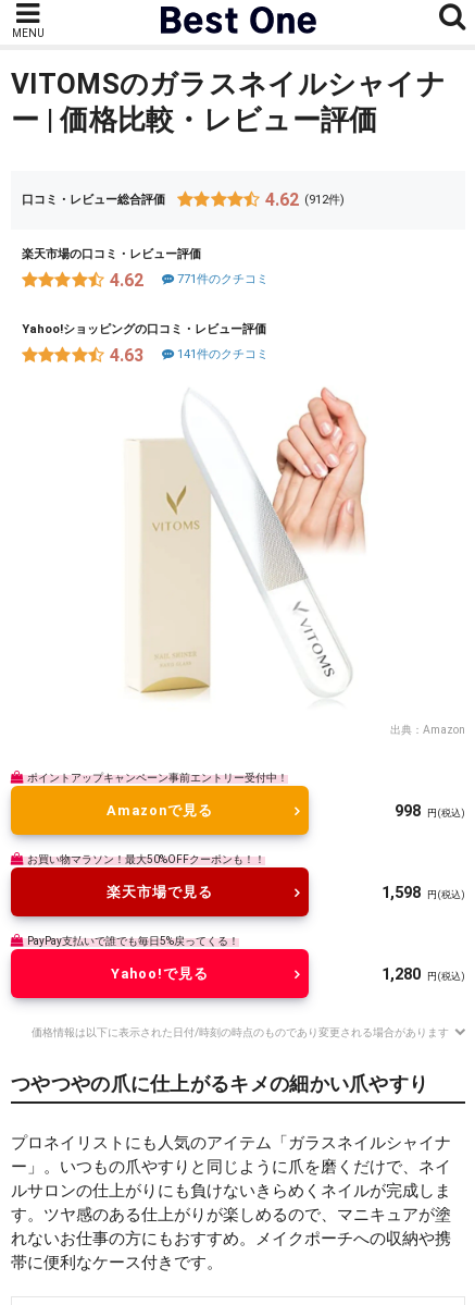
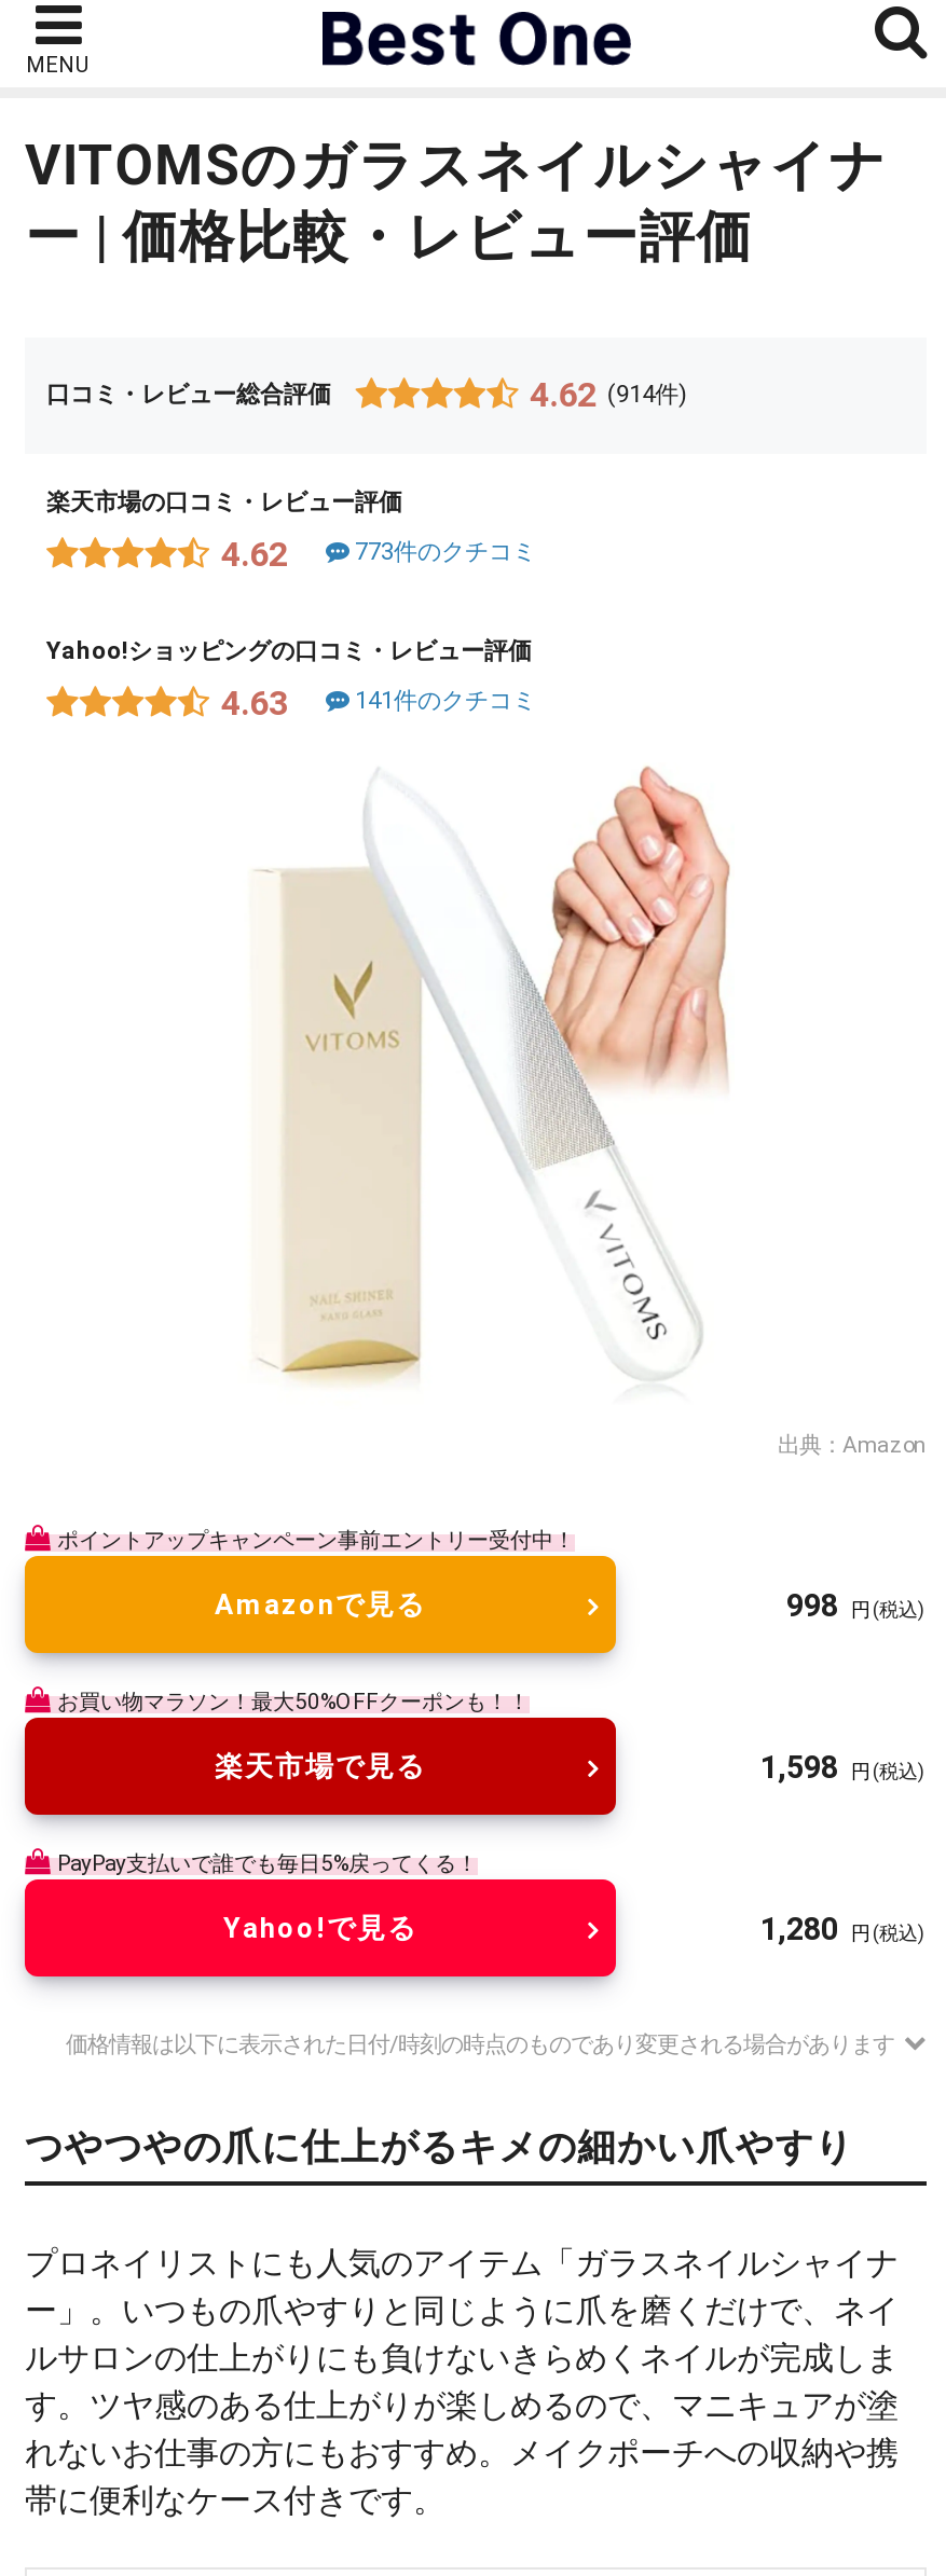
- 4.62 (912件)
+ 4.62 (914件)

- 771件のクチコミ
+ 773件のクチコミ
